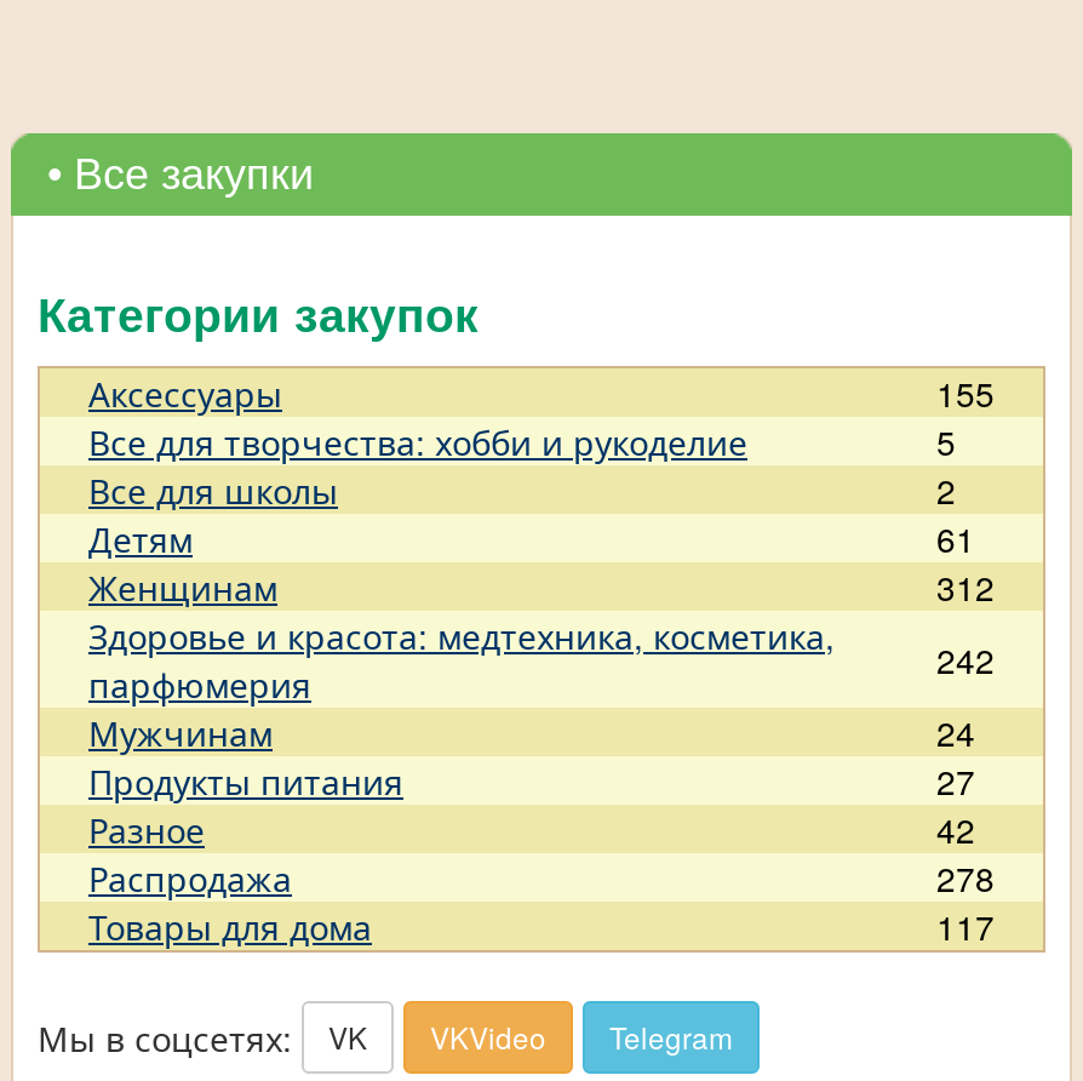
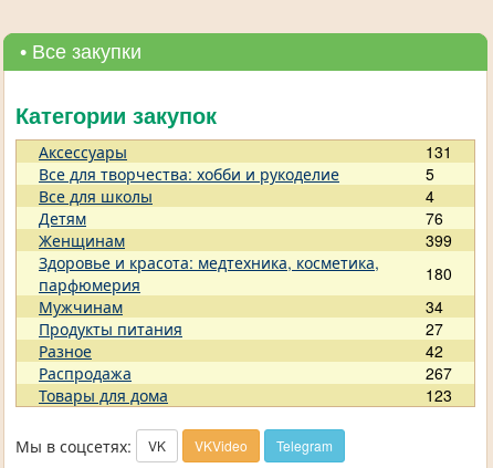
- 155
+ 131

- 2
+ 4

- 61
+ 76

- 312
+ 399

- 242
+ 180

- 24
+ 34

- 278
+ 267

- 117
+ 123
